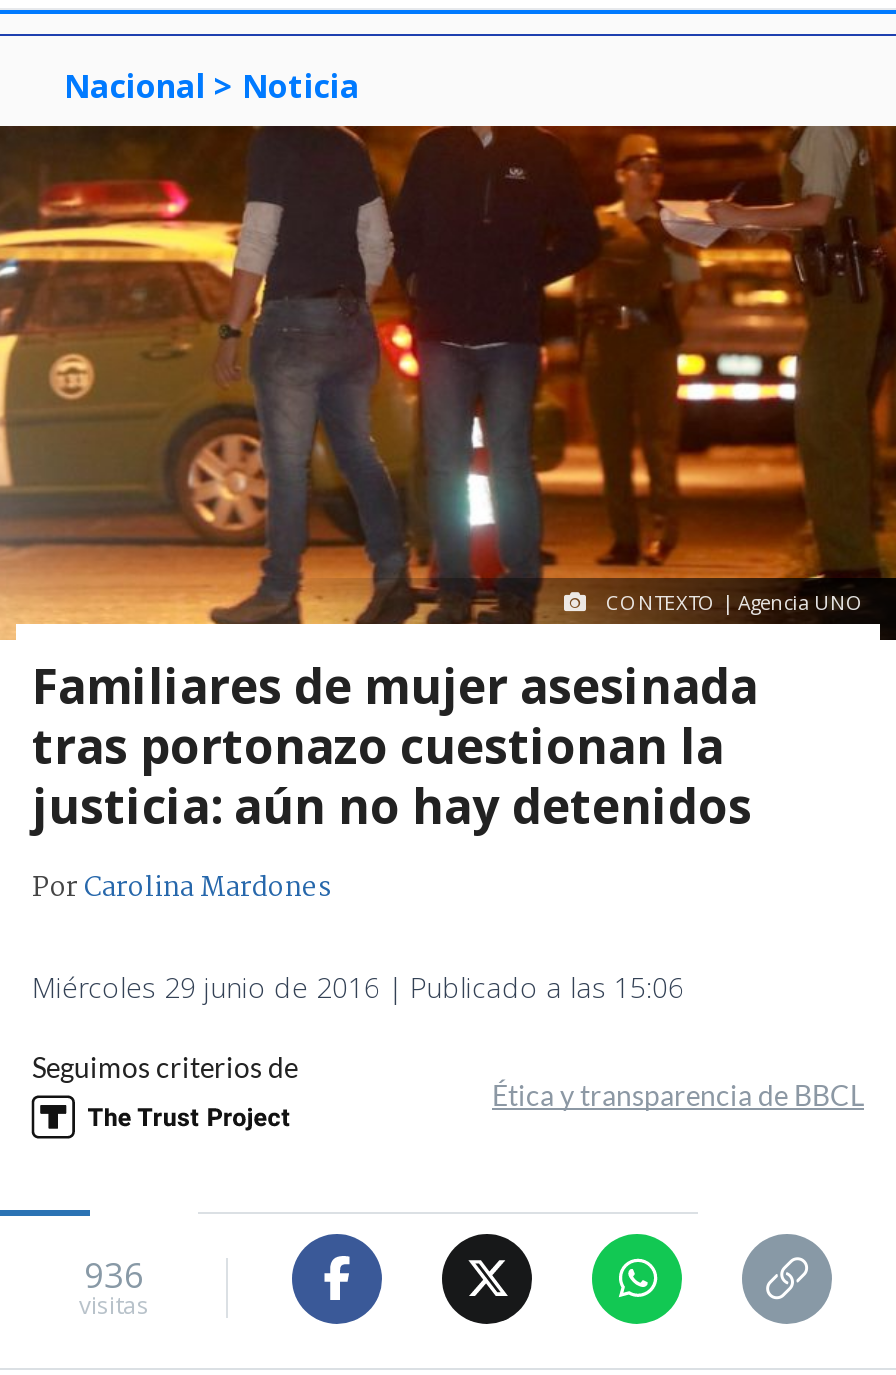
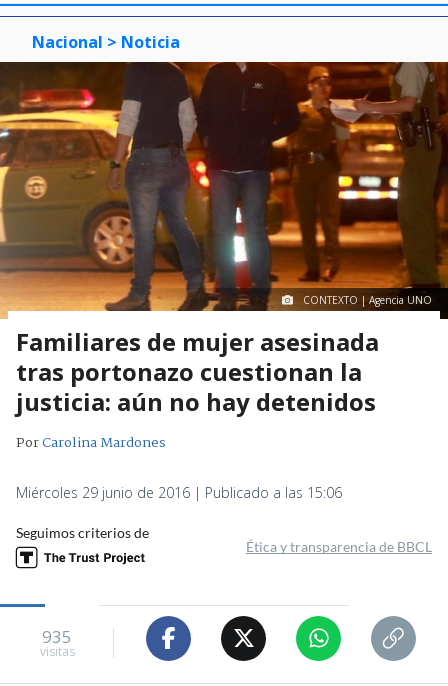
- 936
+ 935
